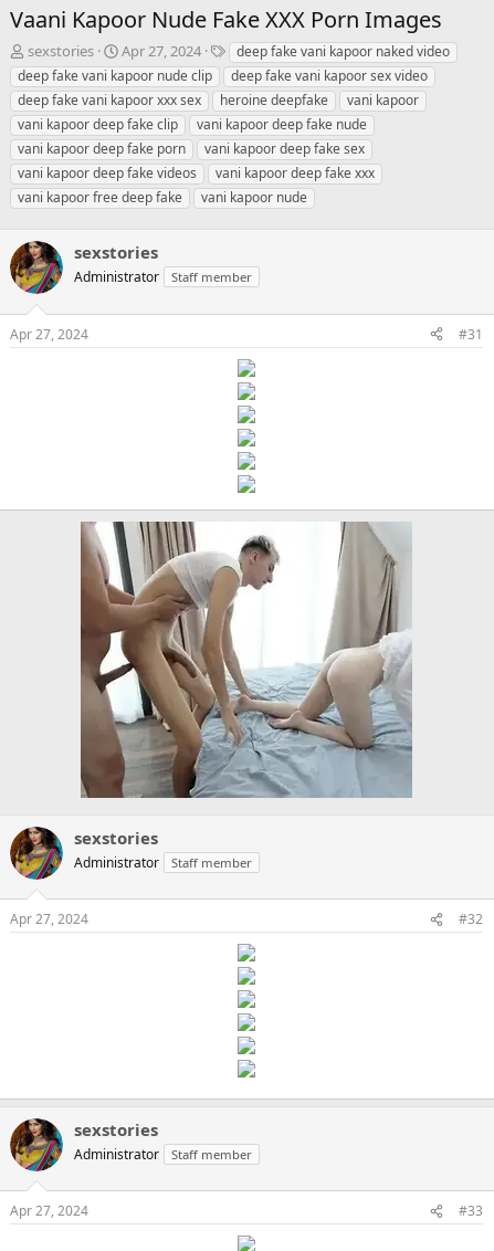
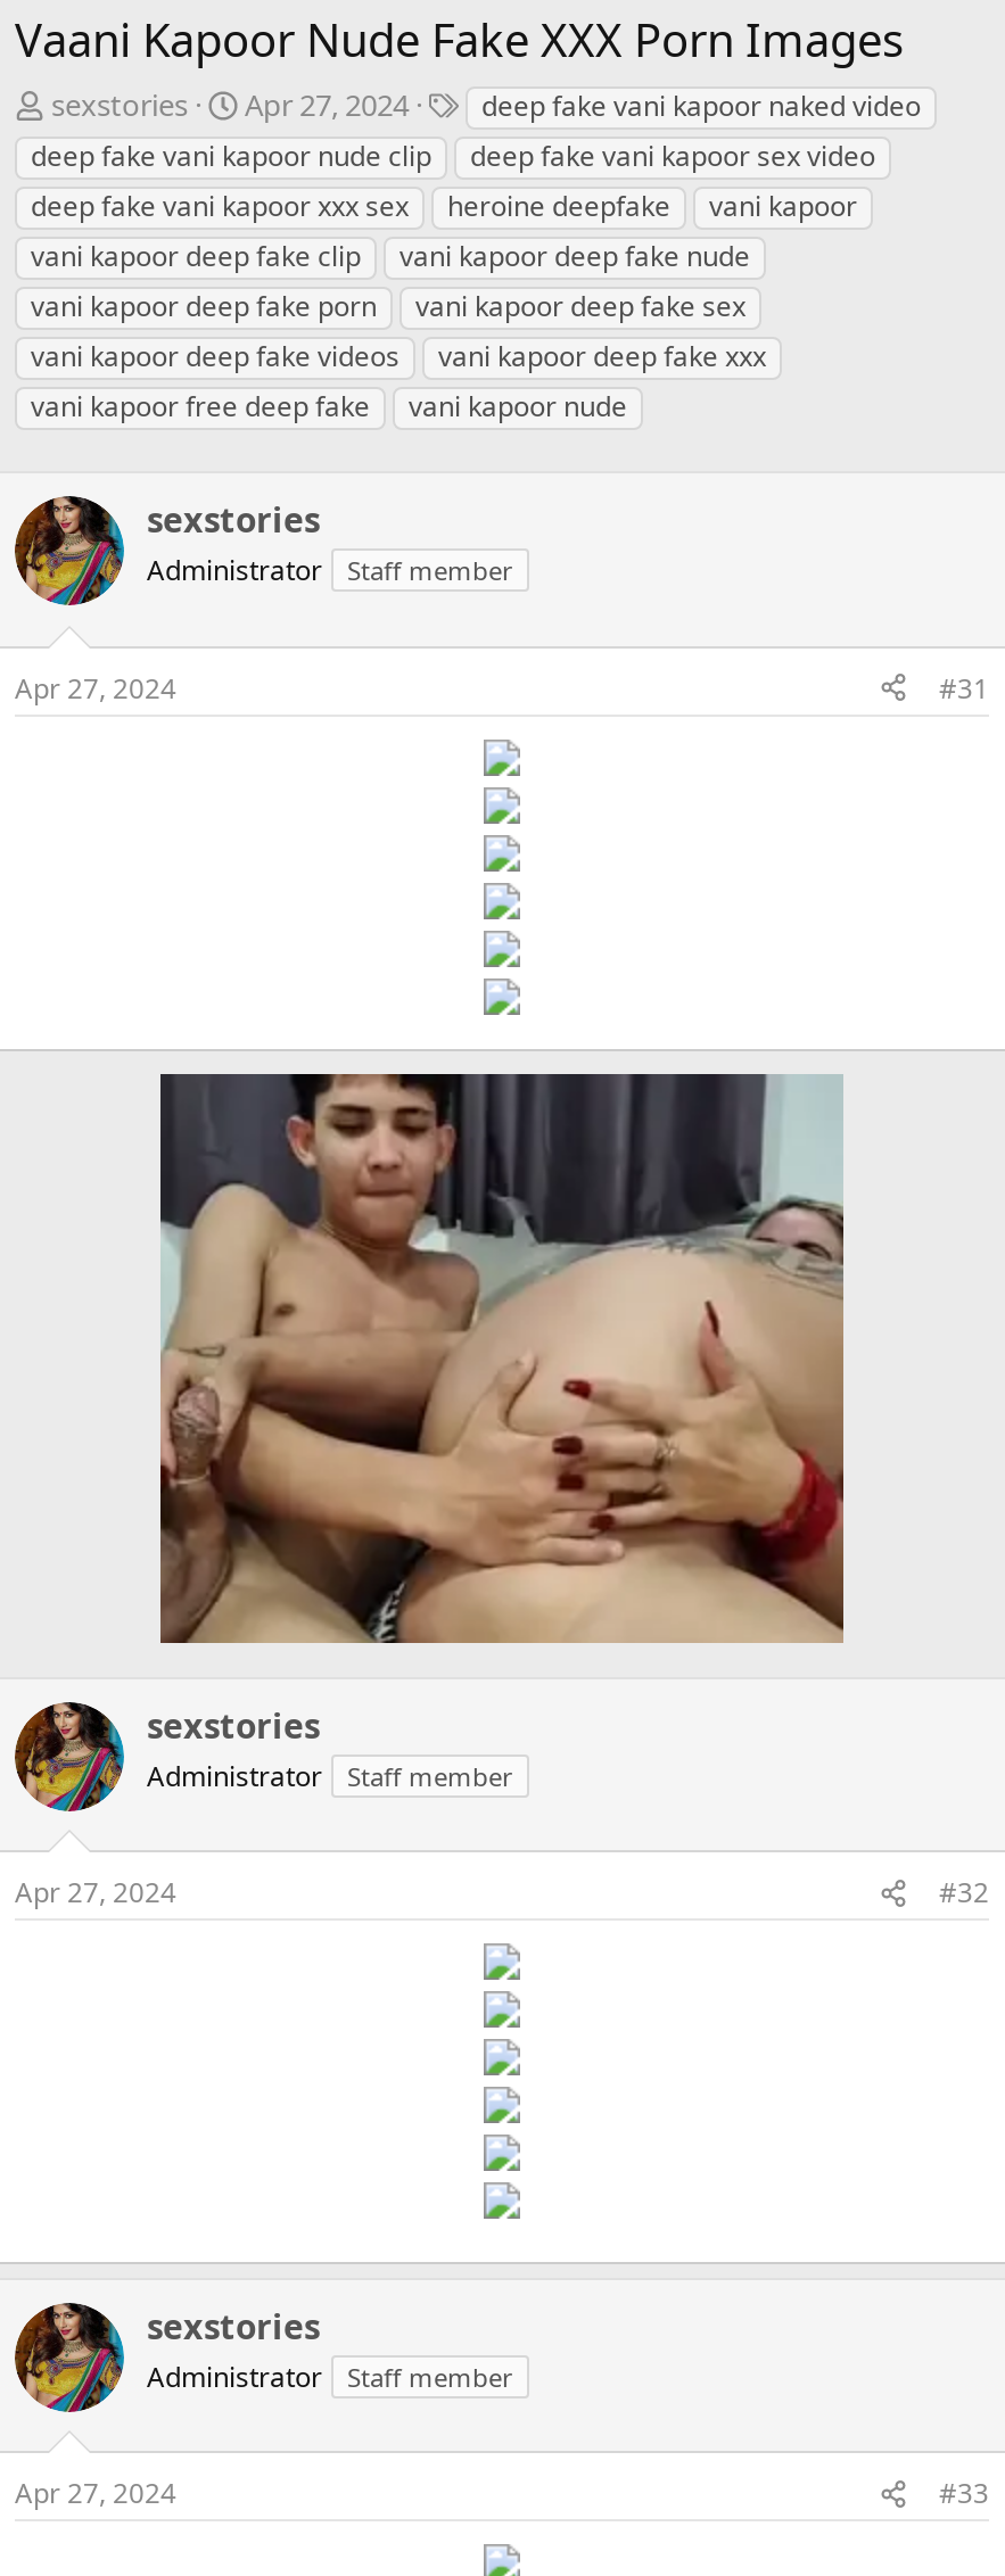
- [image]
+ [image]
